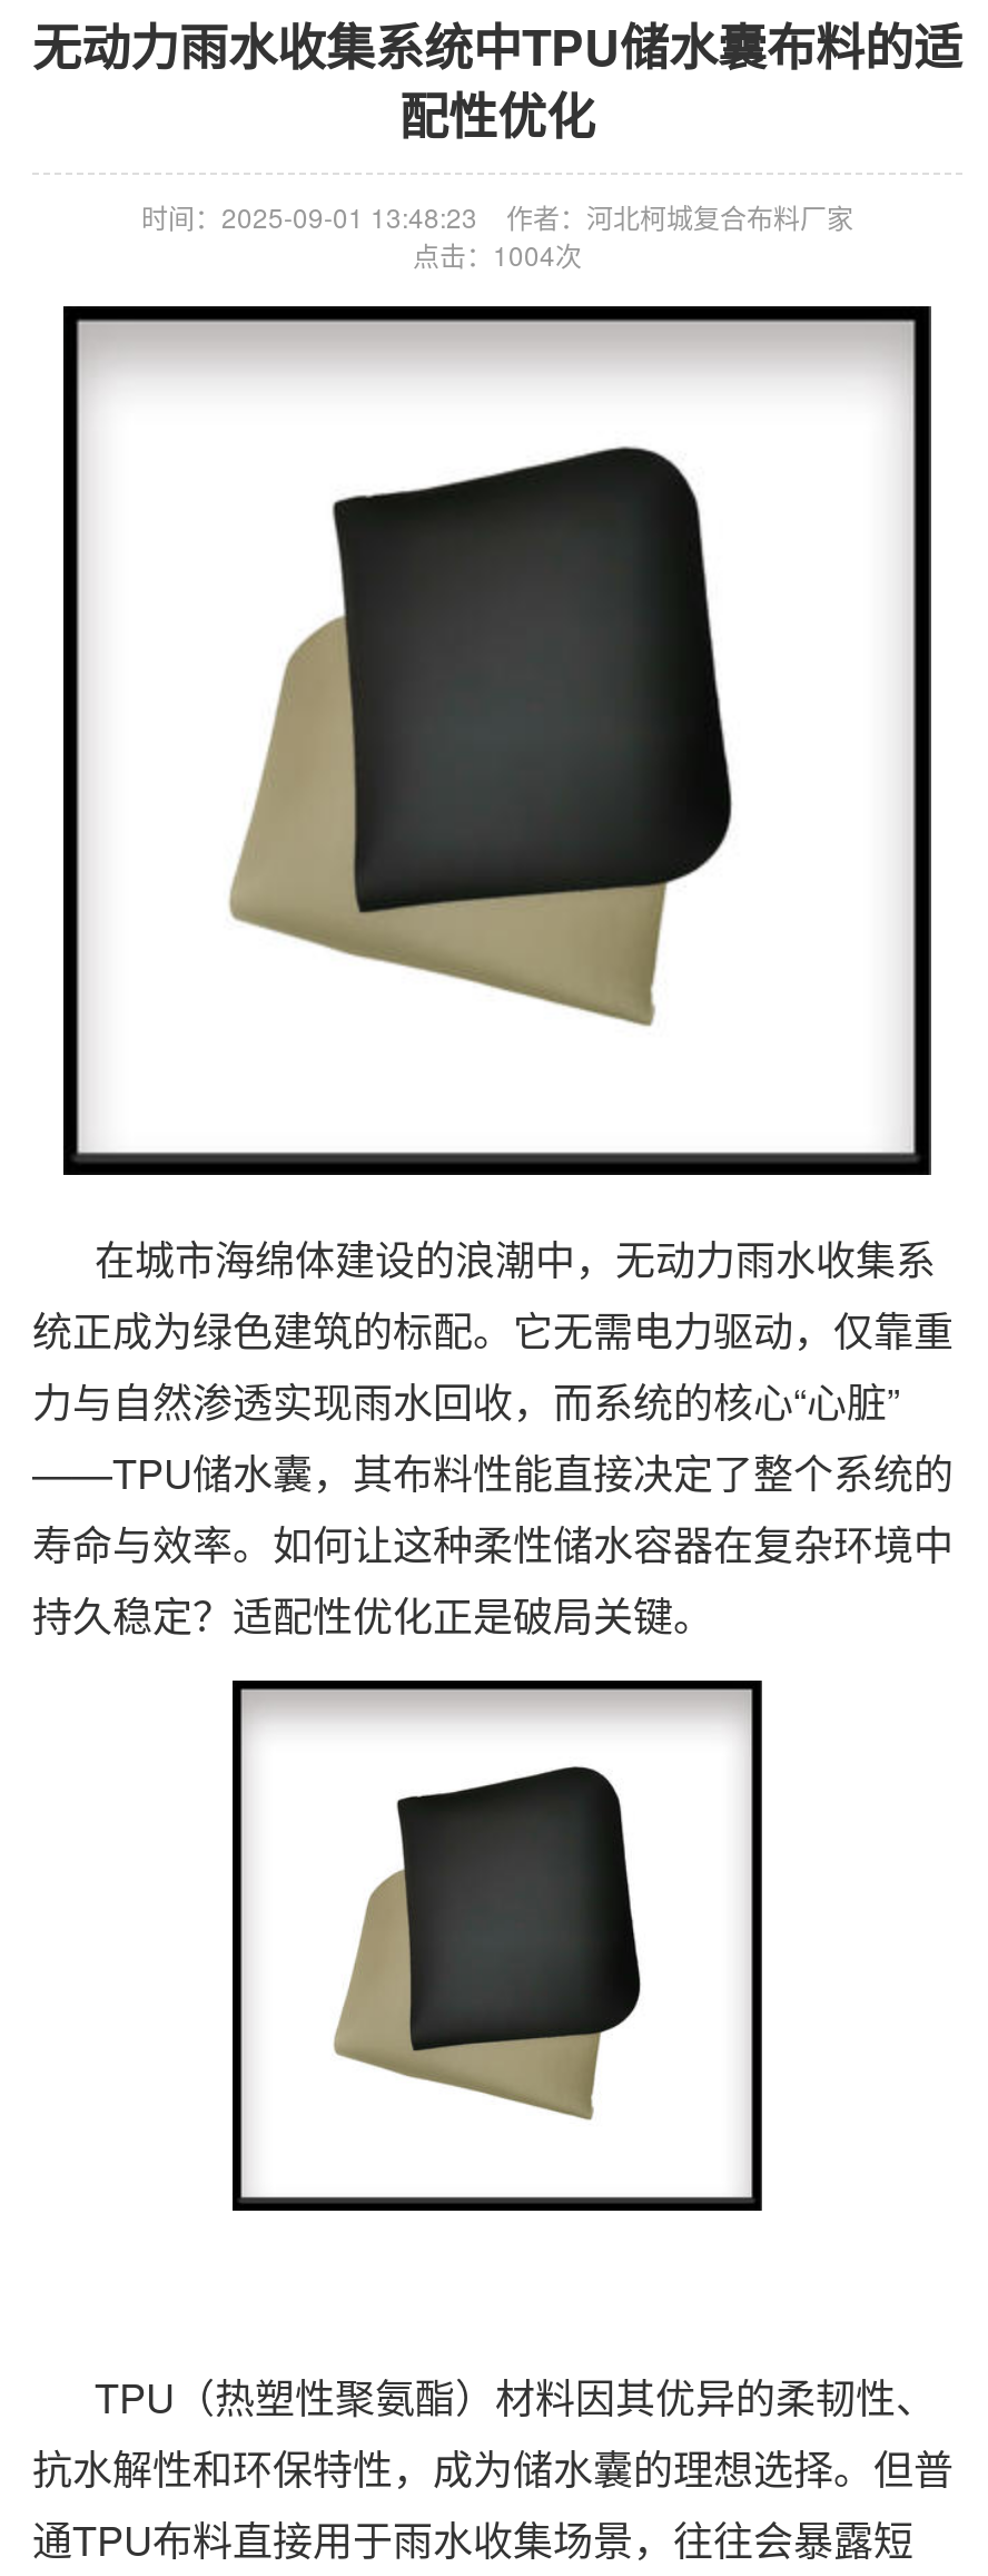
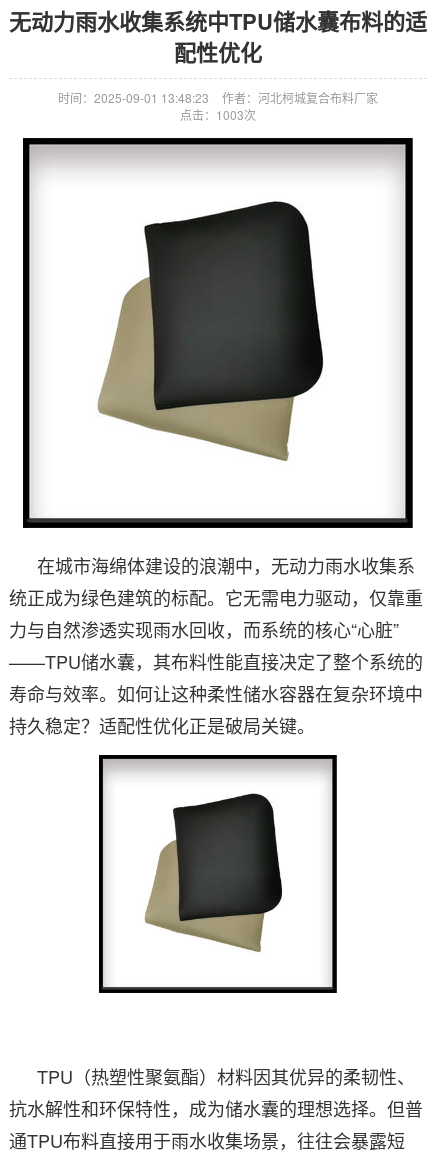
- 点击：1004次
+ 点击：1003次
